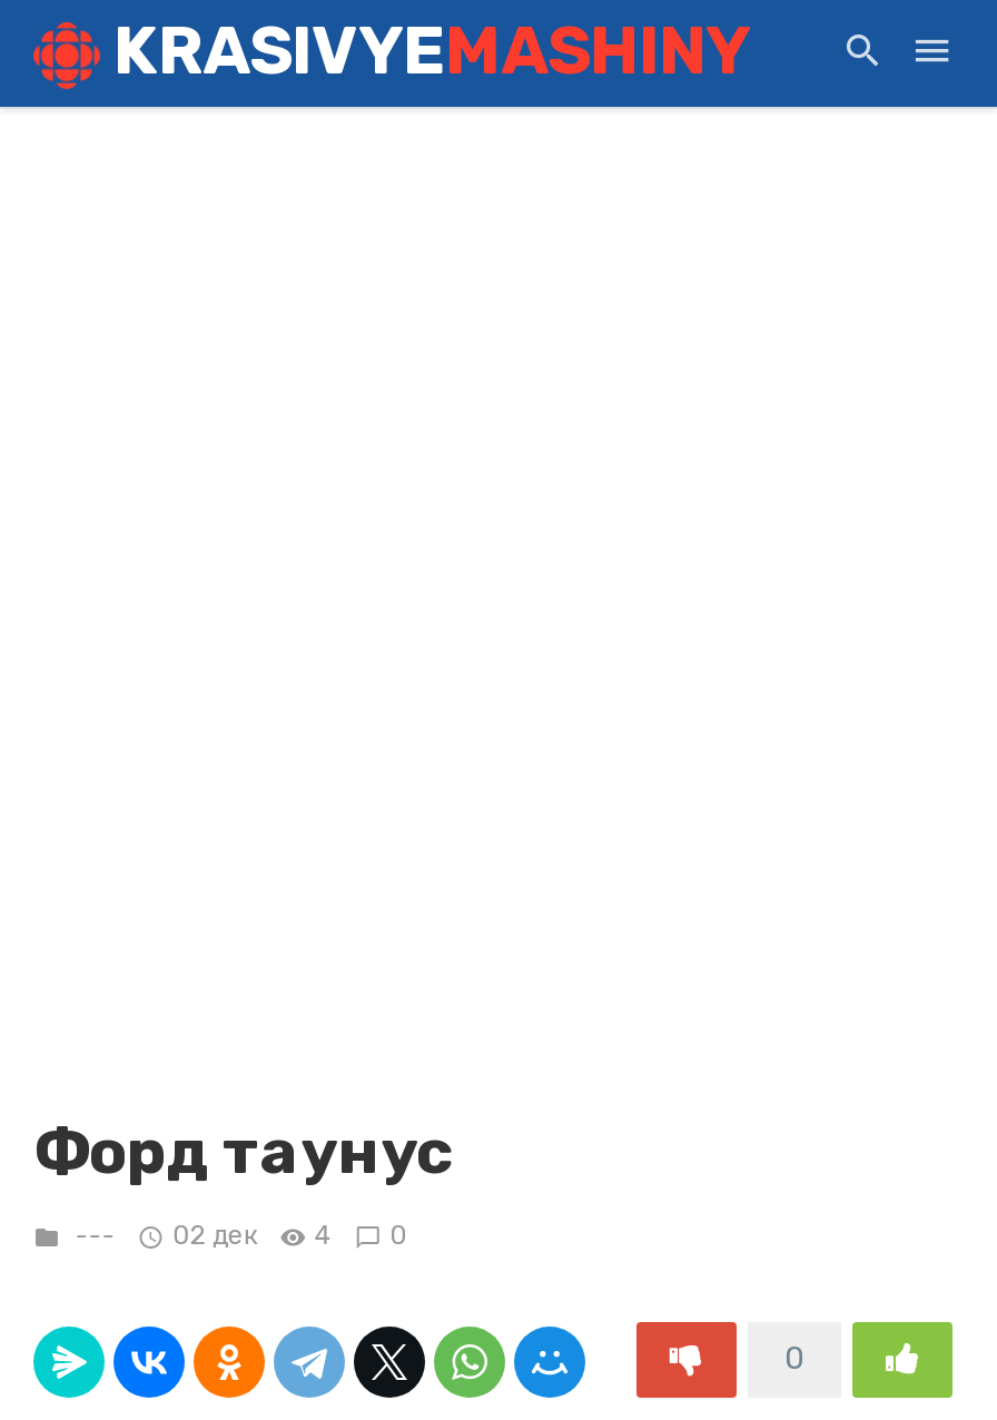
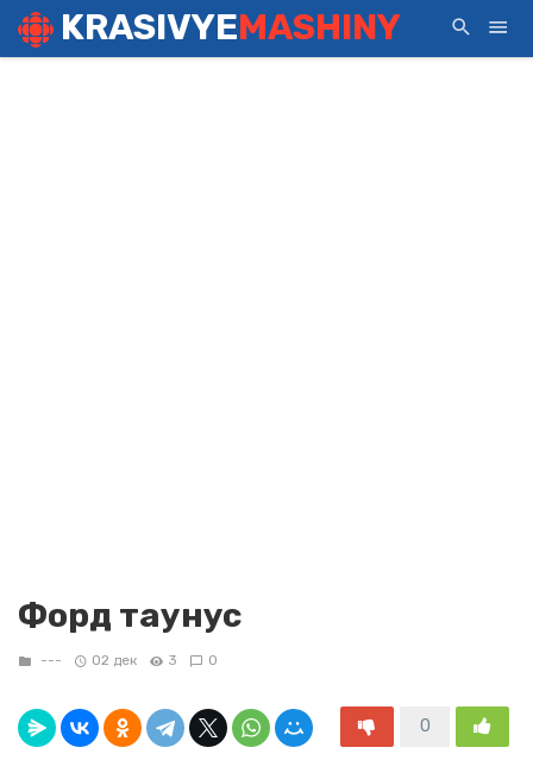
- 4
+ 3
